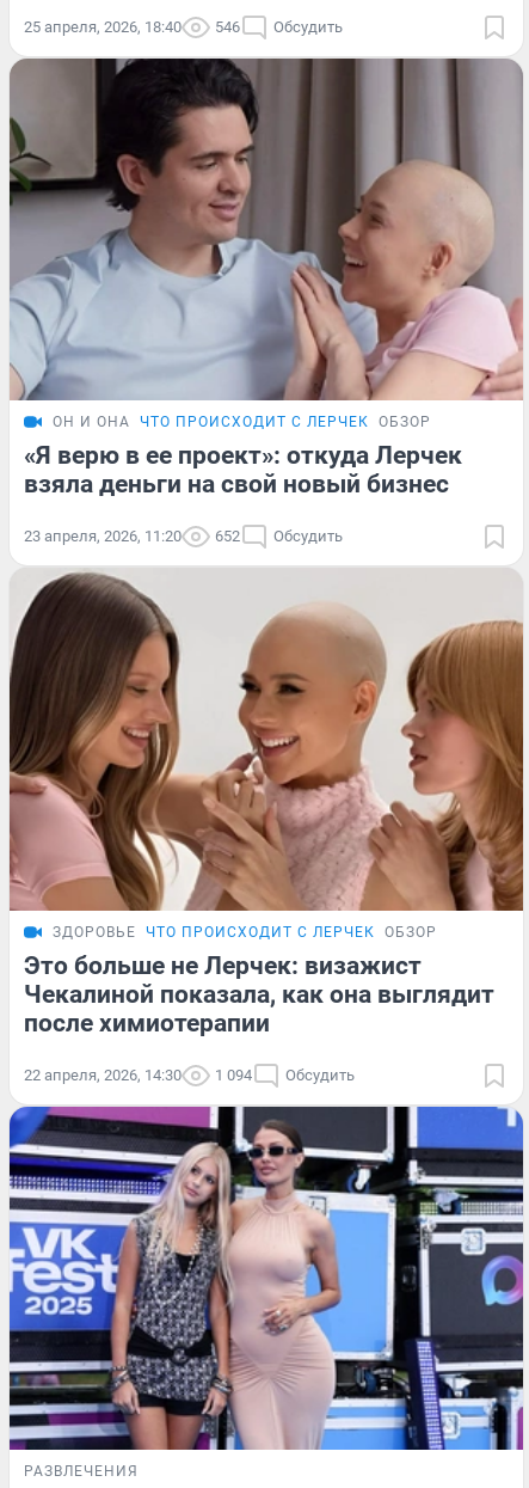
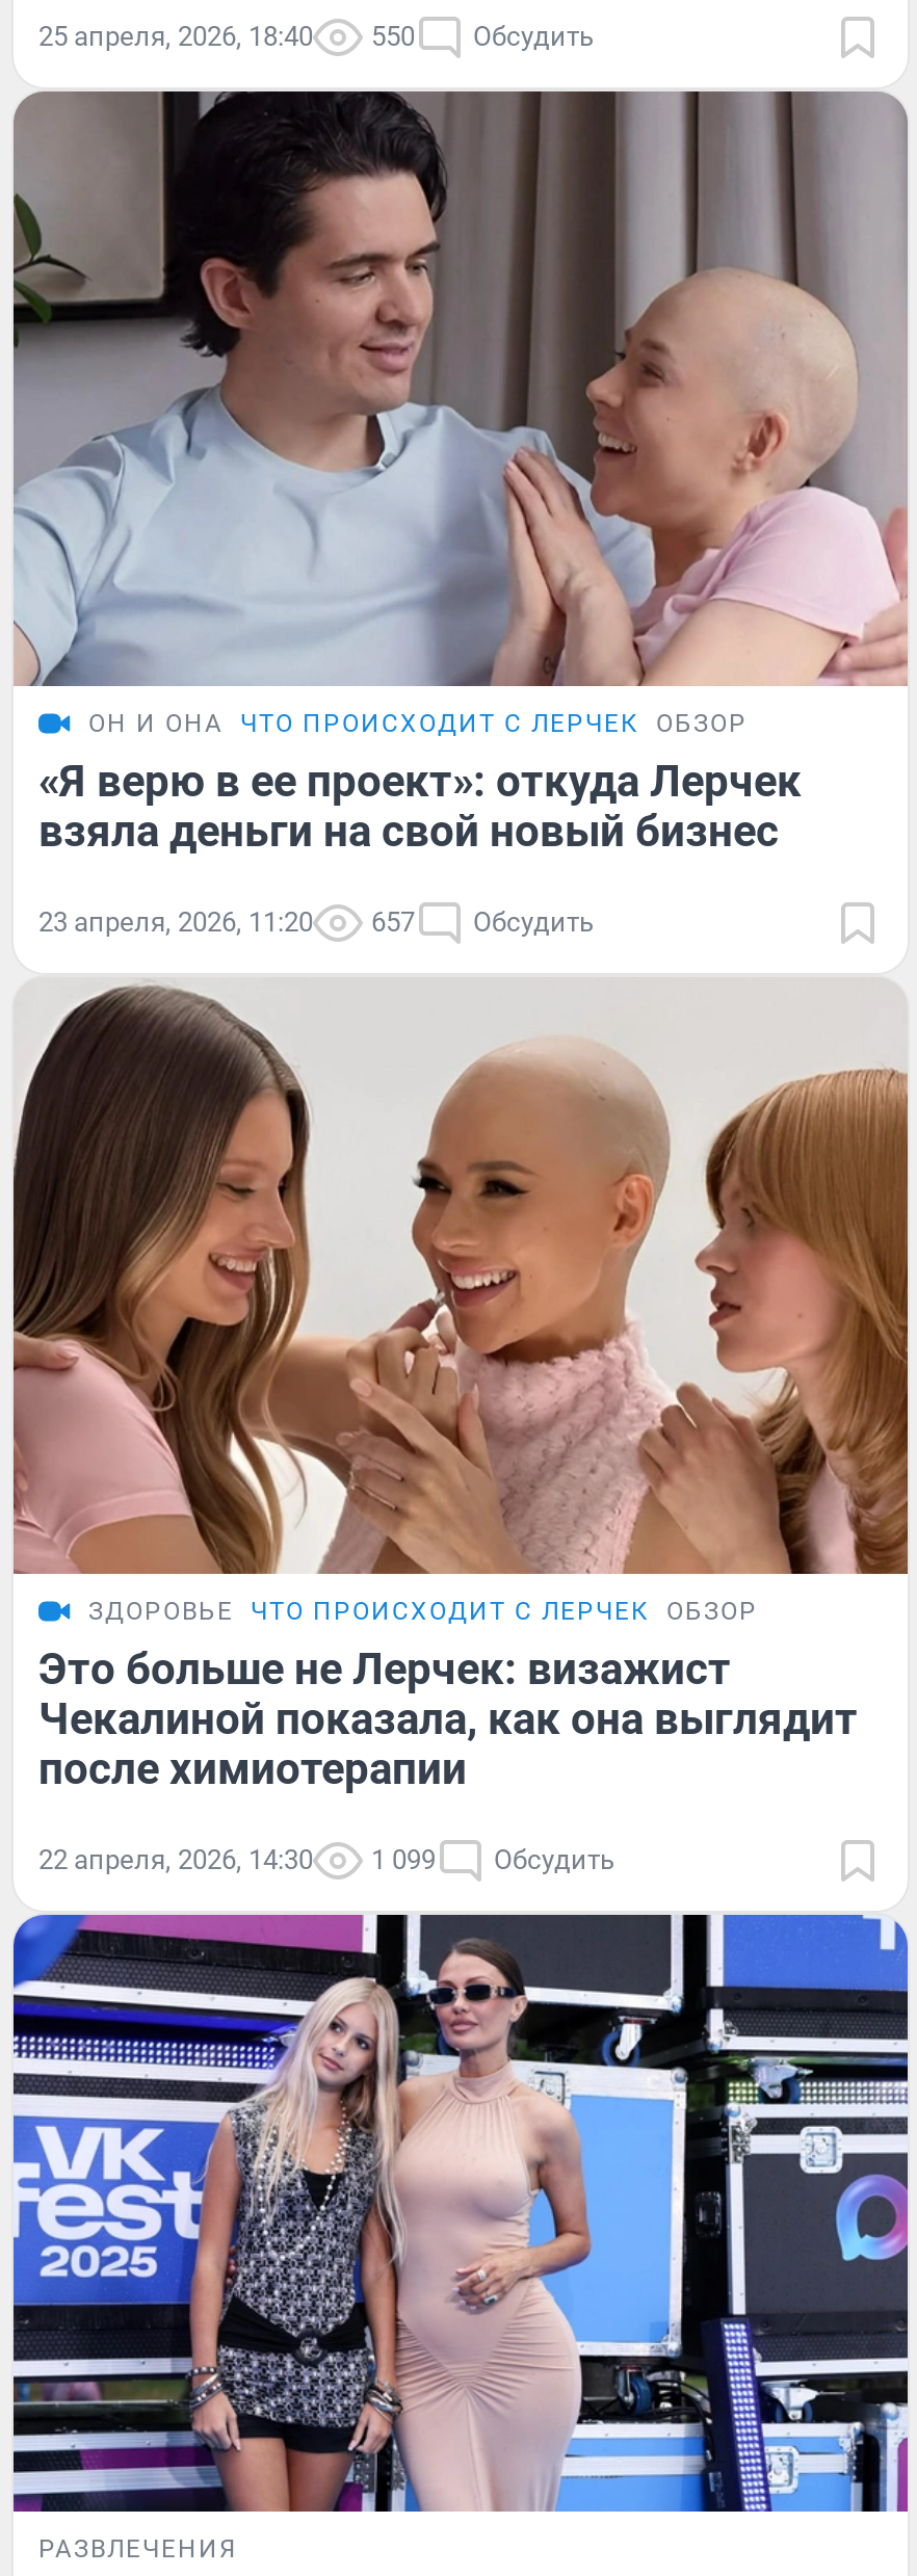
- 25 апреля, 2026, 18:40 546 Обсудить
+ 25 апреля, 2026, 18:40 550 Обсудить

- 23 апреля, 2026, 11:20 652 Обсудить
+ 23 апреля, 2026, 11:20 657 Обсудить

- 22 апреля, 2026, 14:30 1 094 Обсудить
+ 22 апреля, 2026, 14:30 1 099 Обсудить
